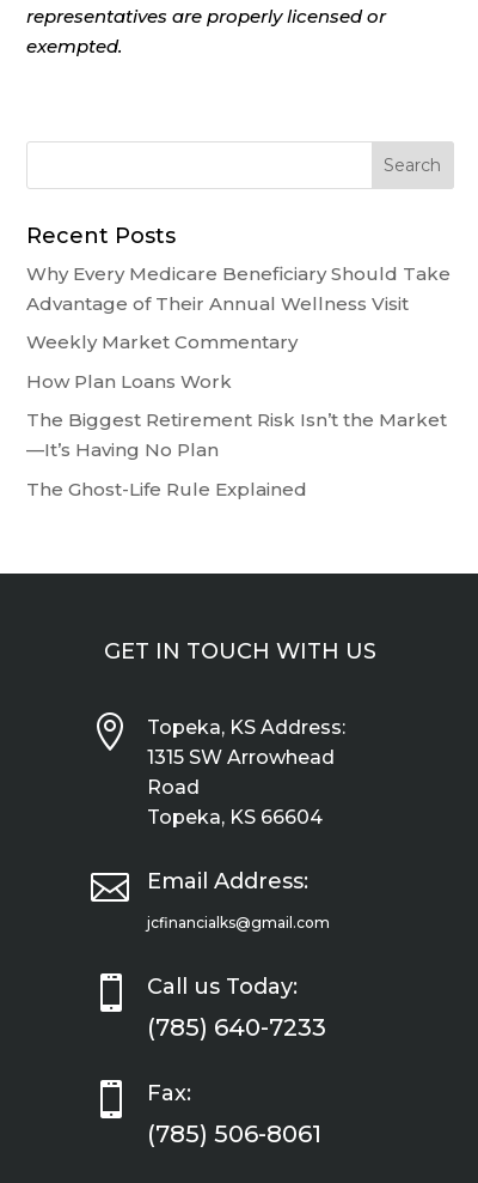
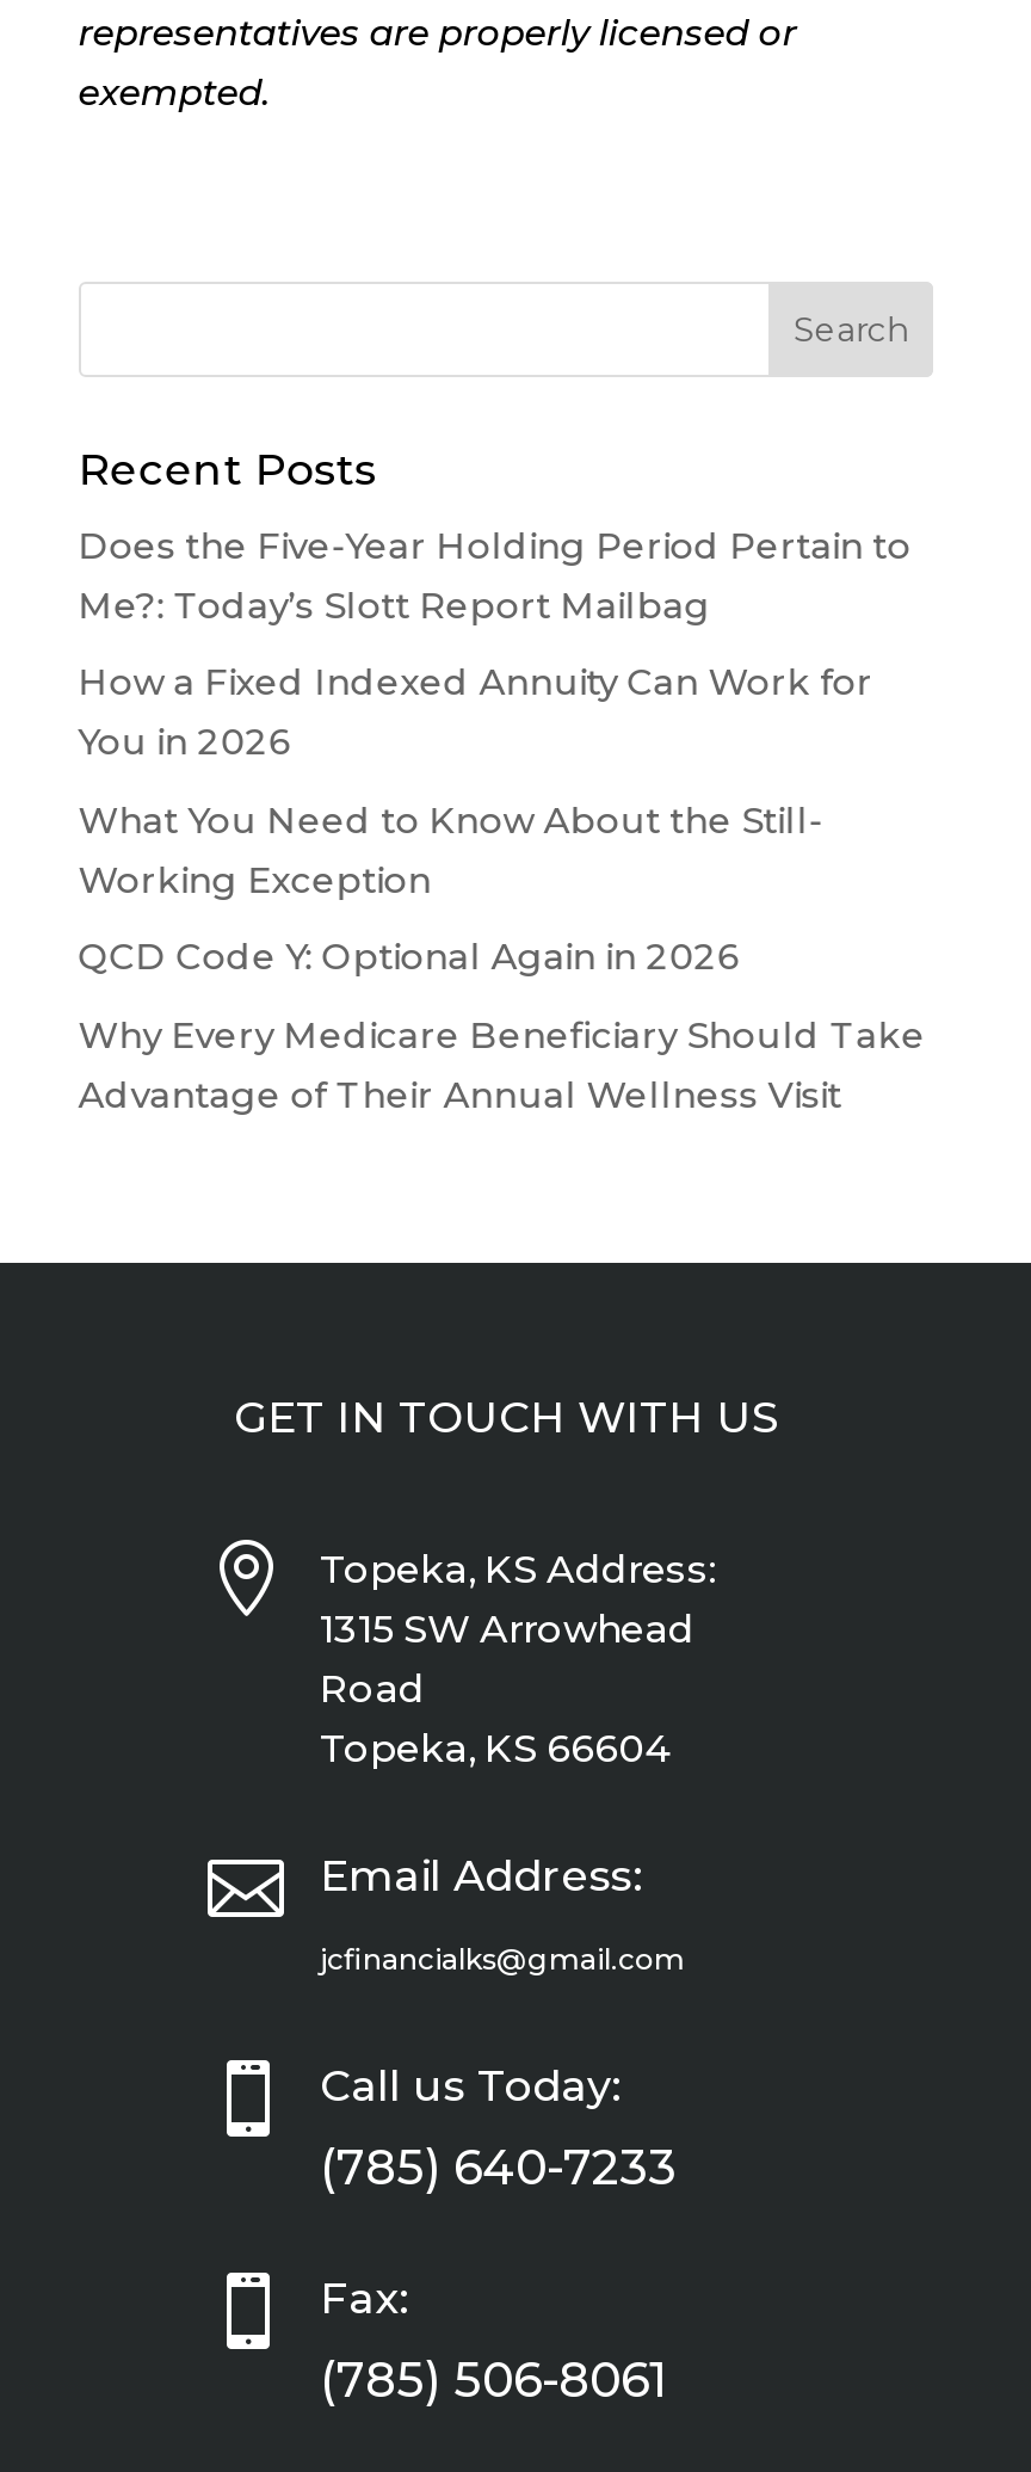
+ Does the Five-Year Holding Period Pertain to
+ Me?: Today’s Slott Report Mailbag
+ How a Fixed Indexed Annuity Can Work for
+ You in 2026
+ What You Need to Know About the Still-
+ Working Exception
+ QCD Code Y: Optional Again in 2026

moved down: Why Every Medicare Beneficiary Should Take | Advantage of Their Annual Wellness Visit

- Weekly Market Commentary
- How Plan Loans Work
- The Biggest Retirement Risk Isn’t the Market
- —It’s Having No Plan
- The Ghost-Life Rule Explained
